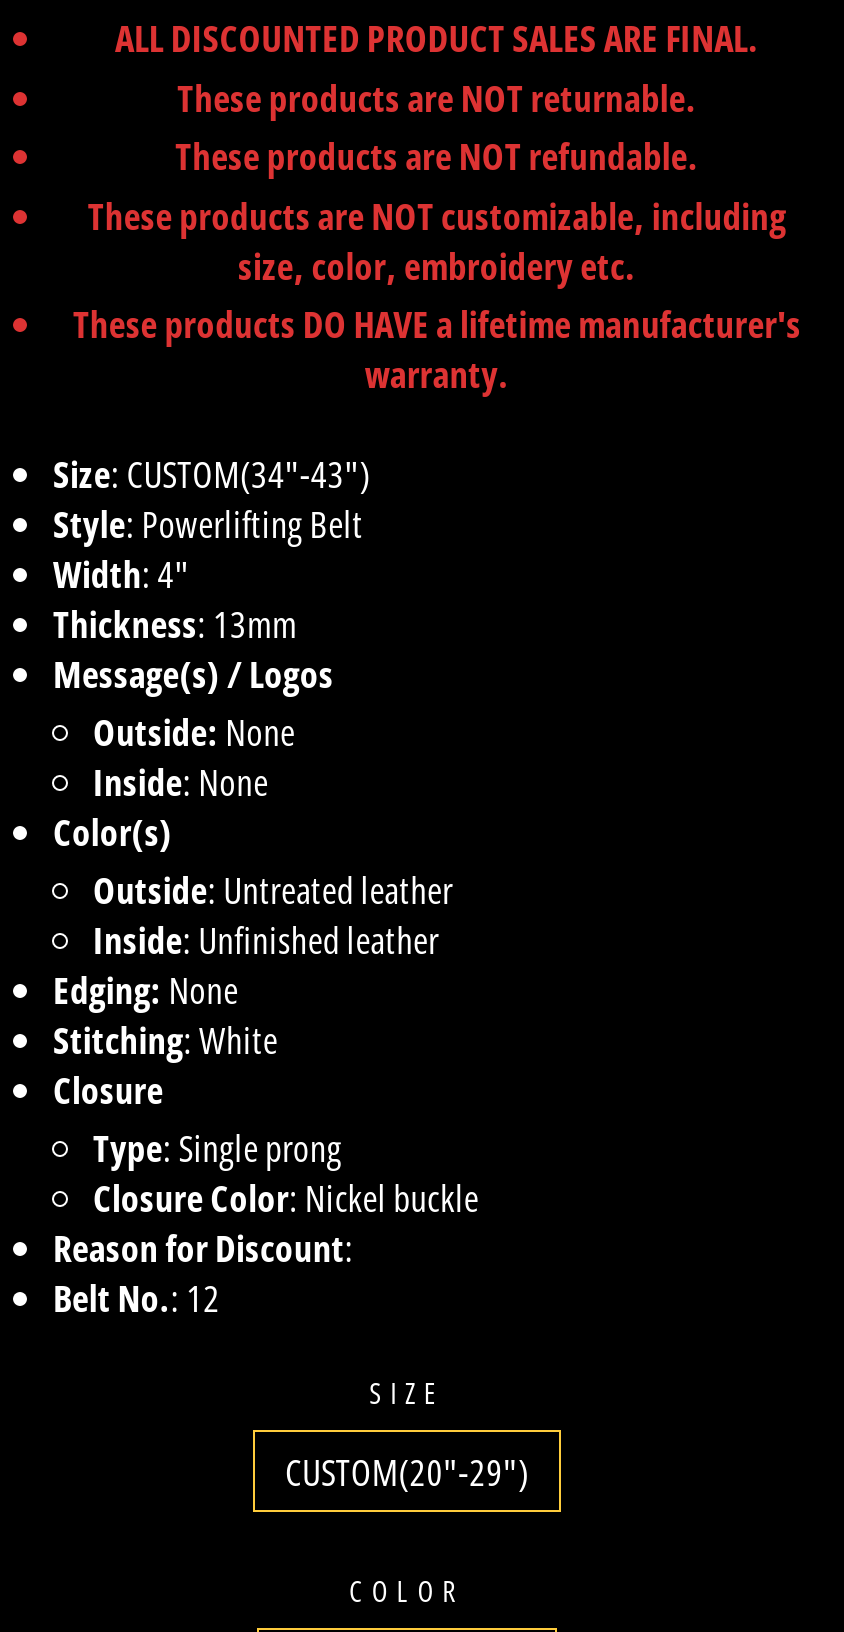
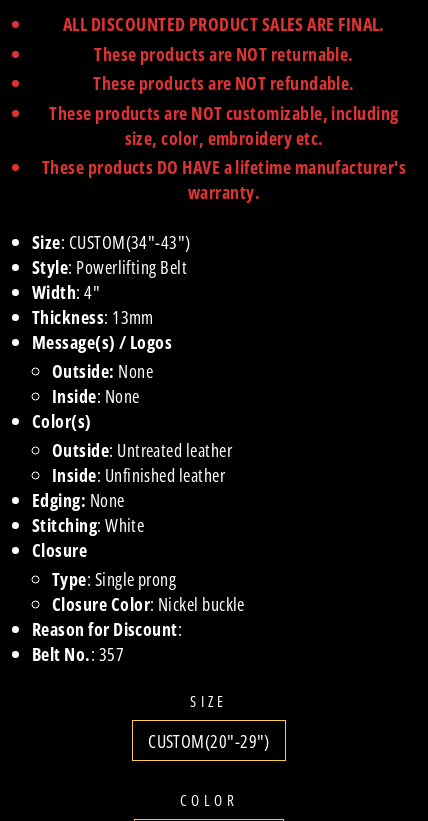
- Belt No.: 12
+ Belt No.: 357
